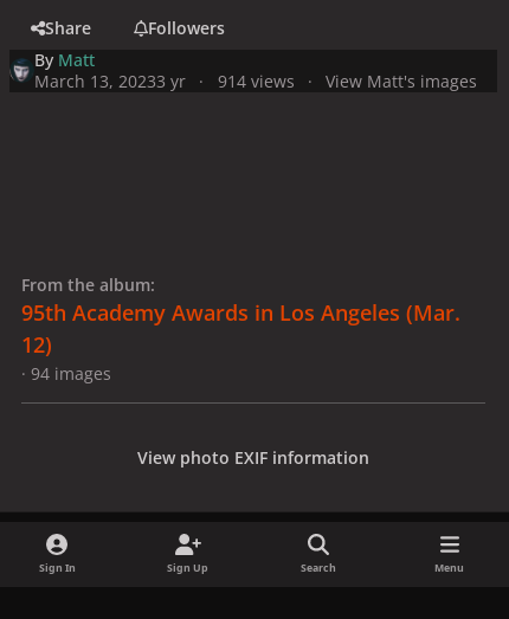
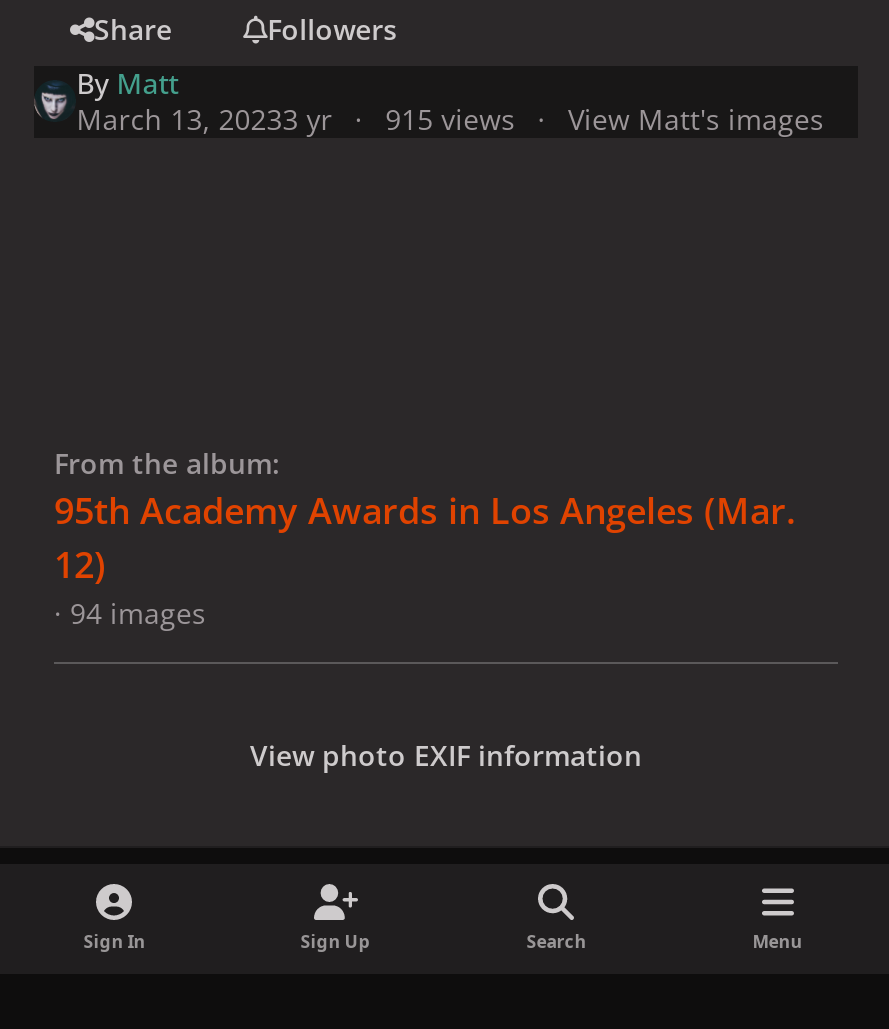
- March 13, 20233 yr 914 views View Matt's images
+ March 13, 20233 yr 915 views View Matt's images
